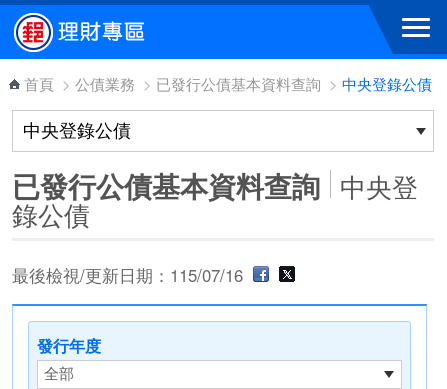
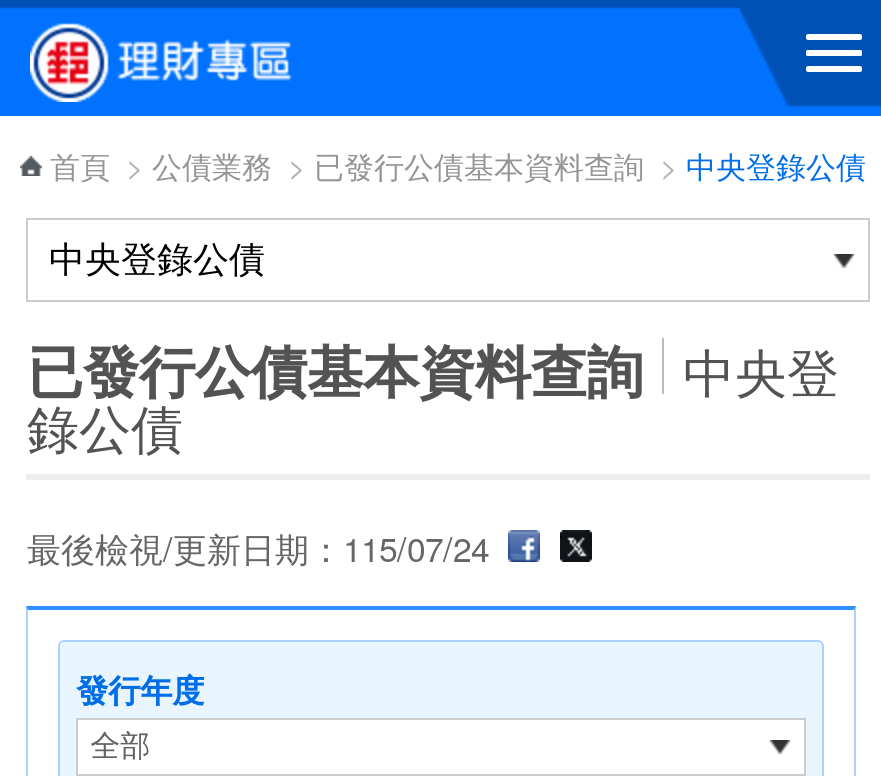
- 最後檢視/更新日期：115/07/16
+ 最後檢視/更新日期：115/07/24
